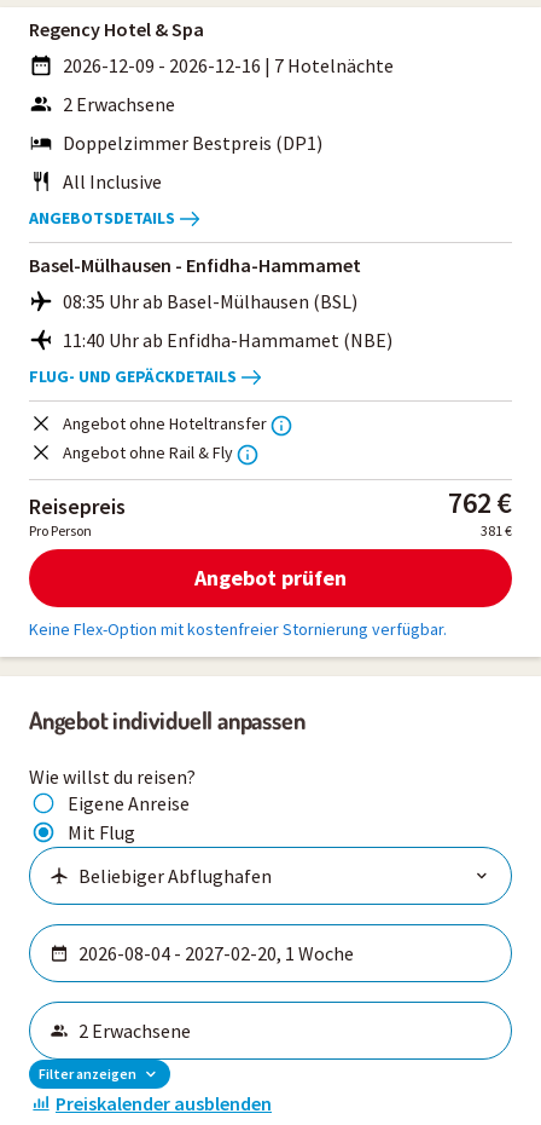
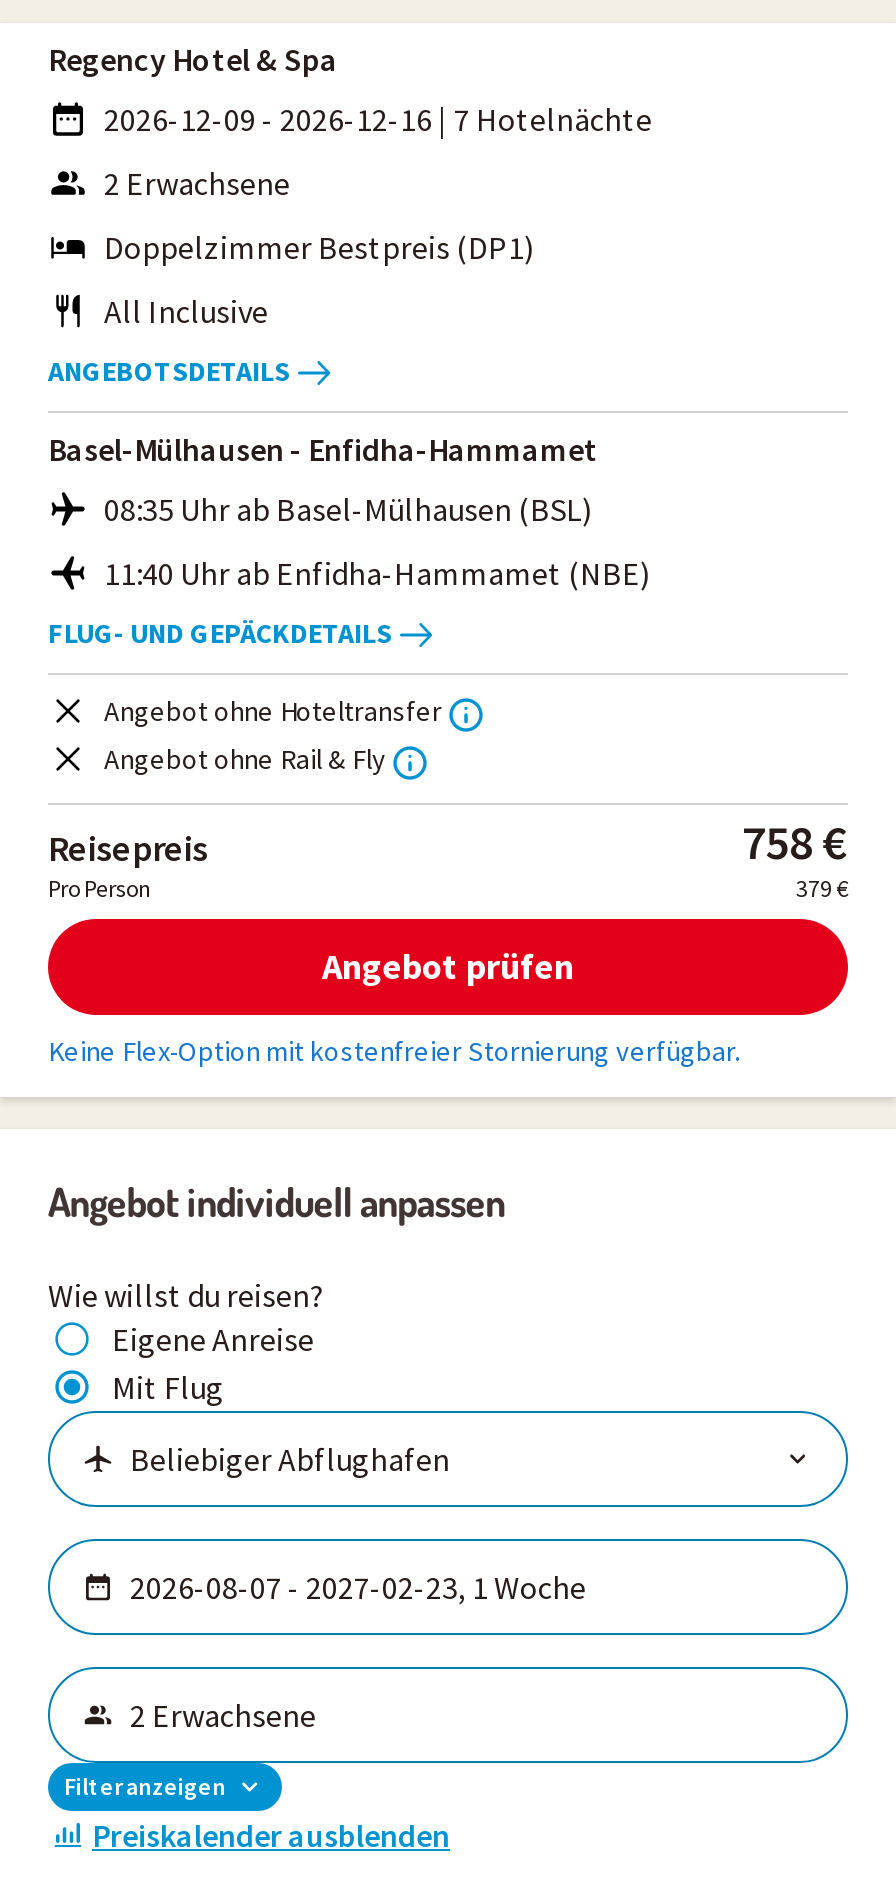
- 762 €
+ 758 €

- 381 €
+ 379 €
